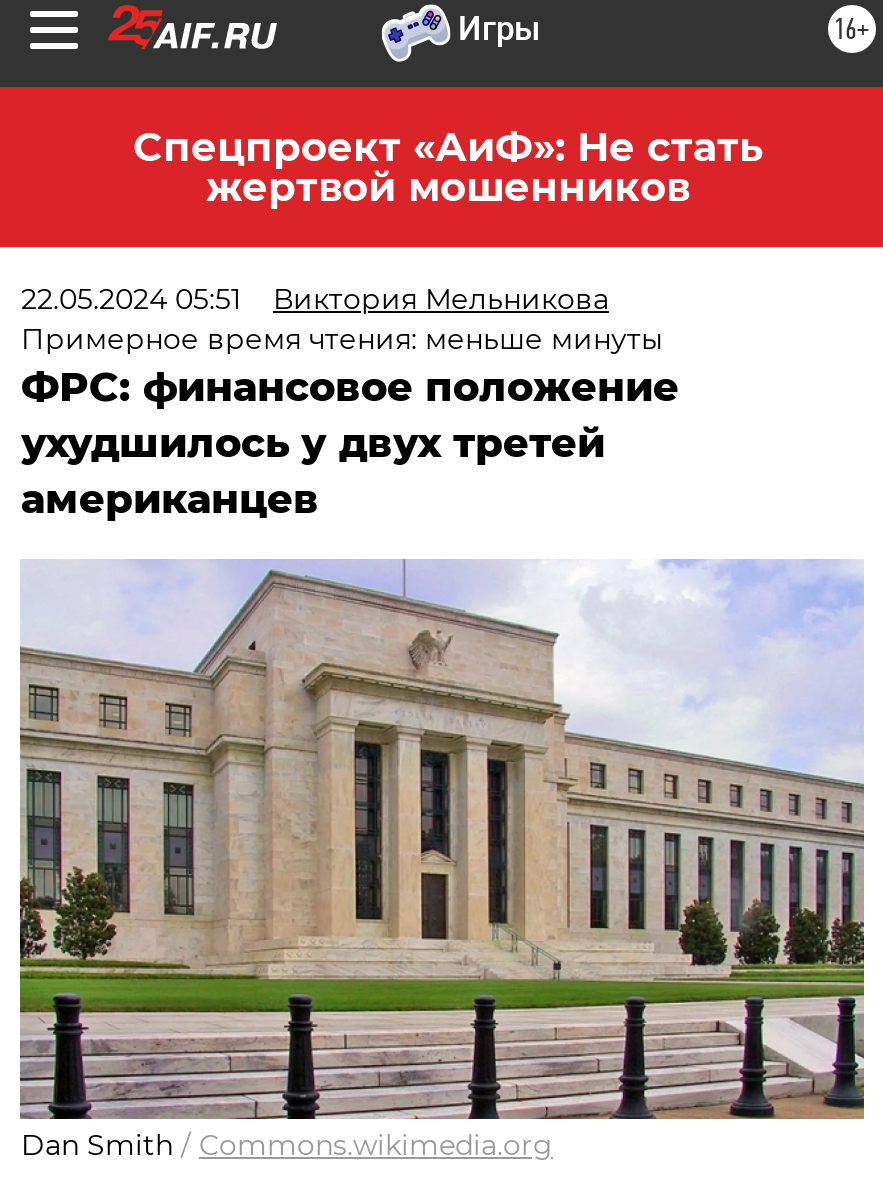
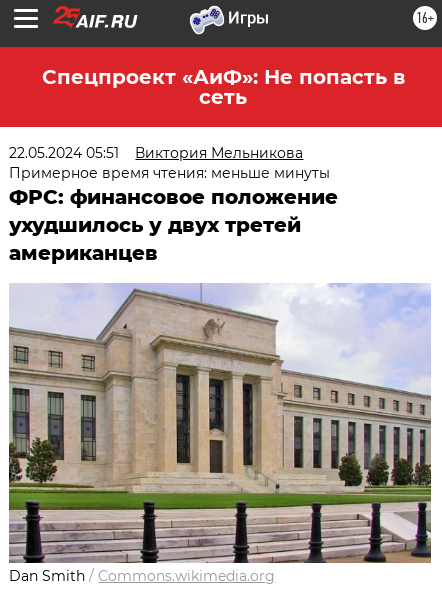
- Спецпроект «АиФ»: Не стать
- жертвой мошенников
+ Спецпроект «АиФ»: Не попасть в
+ сеть
